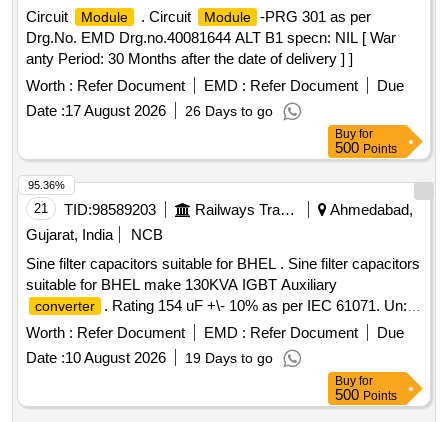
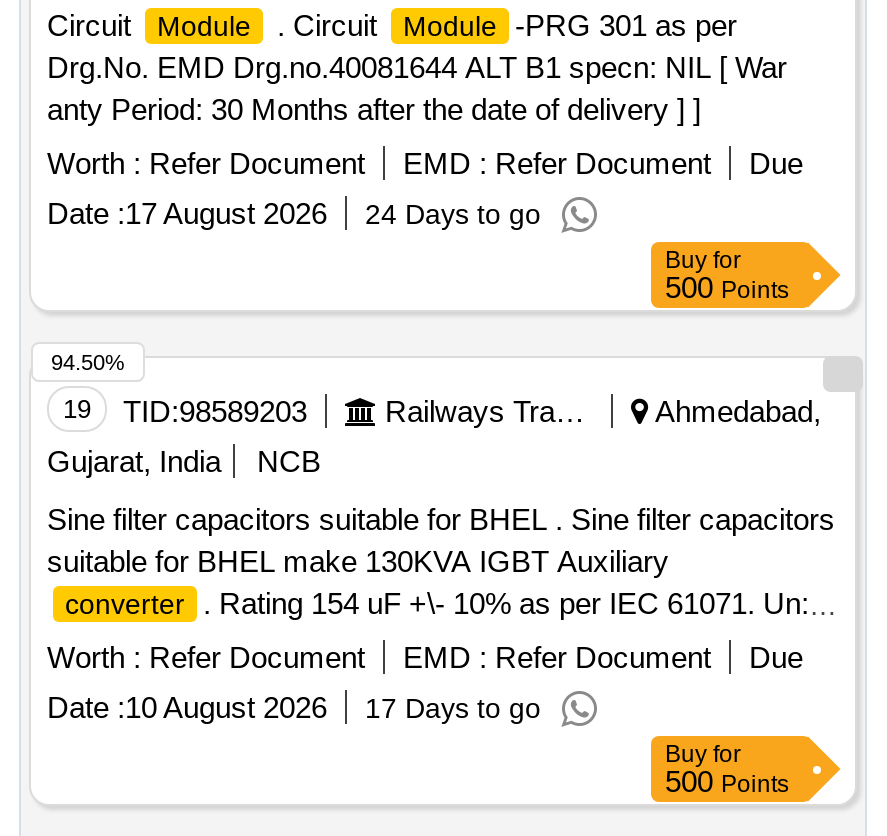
- Date : 17 August 2026 26 Days to go
+ Date : 17 August 2026 24 Days to go

- 95.36%
+ 94.50%

- 21 TID:98589203
+ 19 TID:98589203

- Date : 10 August 2026 19 Days to go
+ Date : 10 August 2026 17 Days to go
